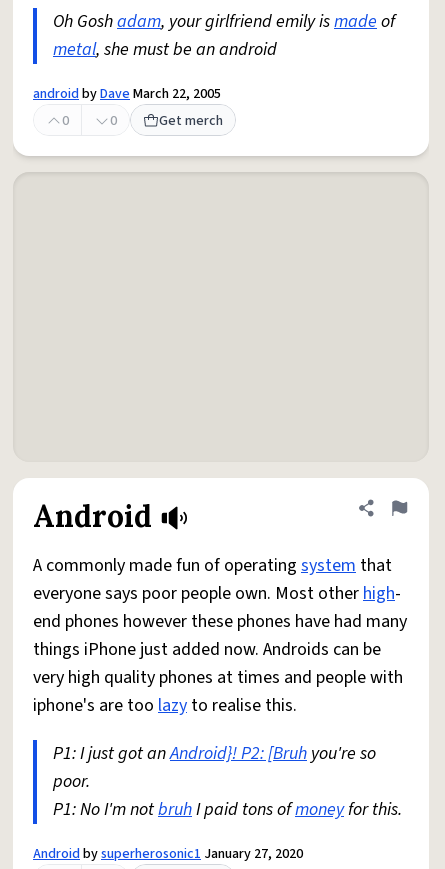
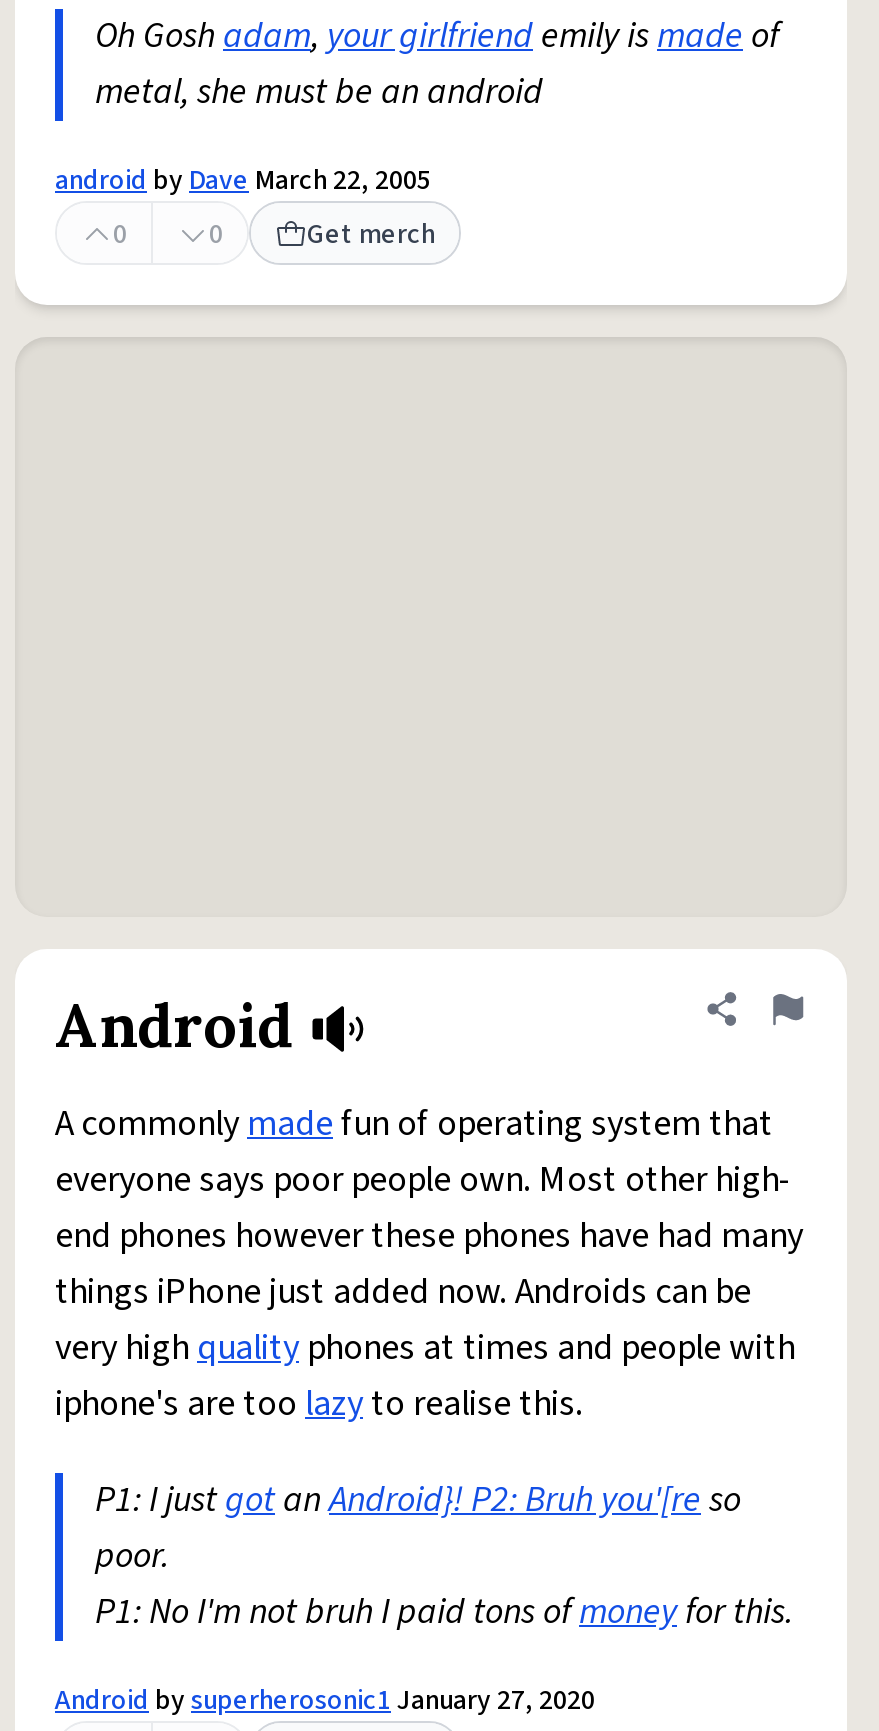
- P1: I just got anAndroid}! P2: [Bruh you're so
+ P1: I just got anAndroid}! P2: Bruh you'[reso
